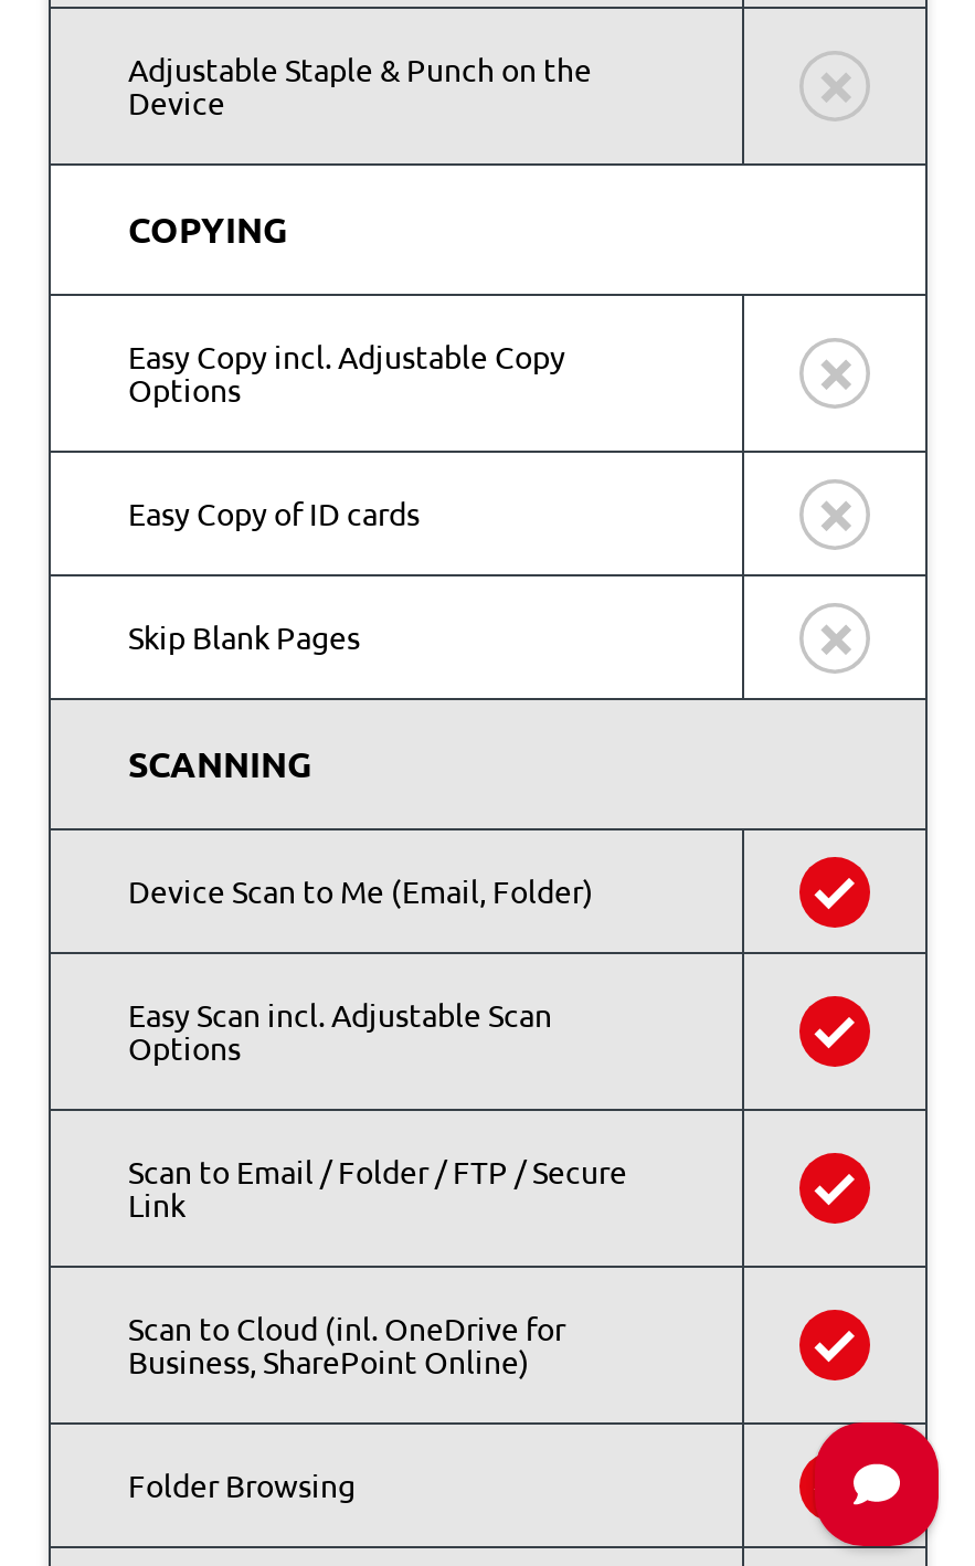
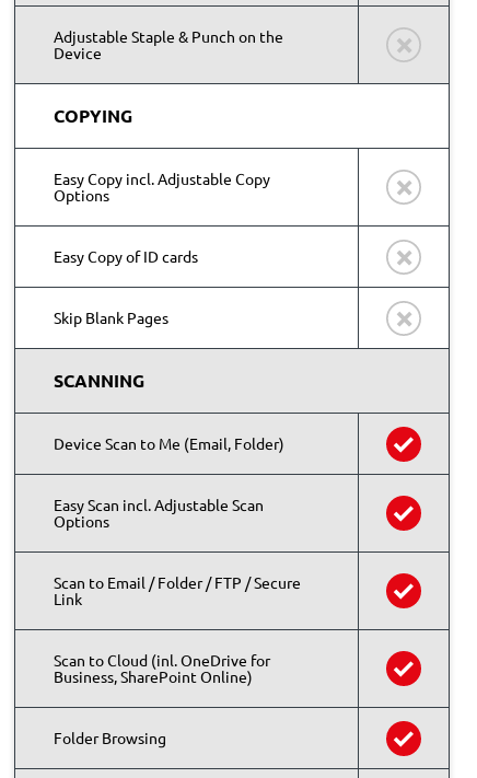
- [image]
+ [image]
